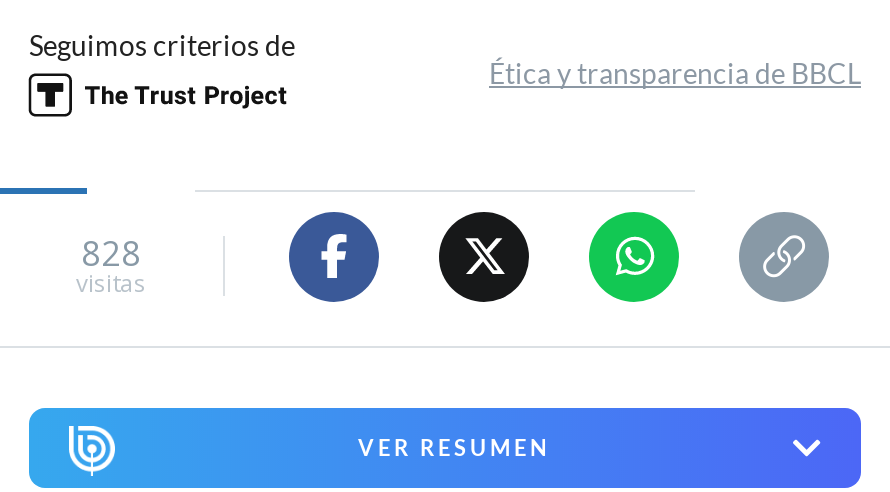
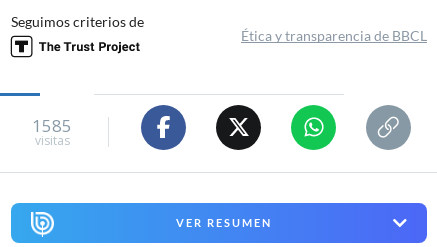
- 828
+ 1585
